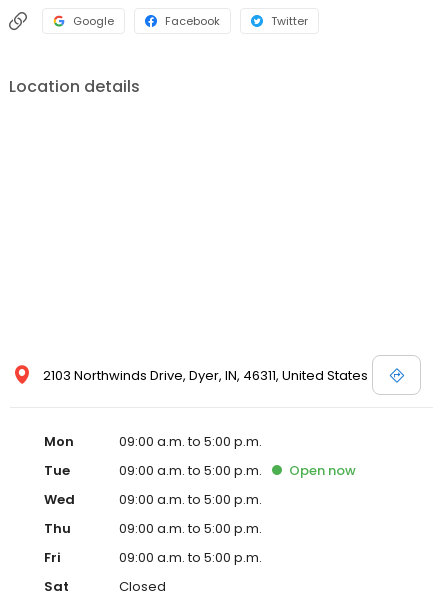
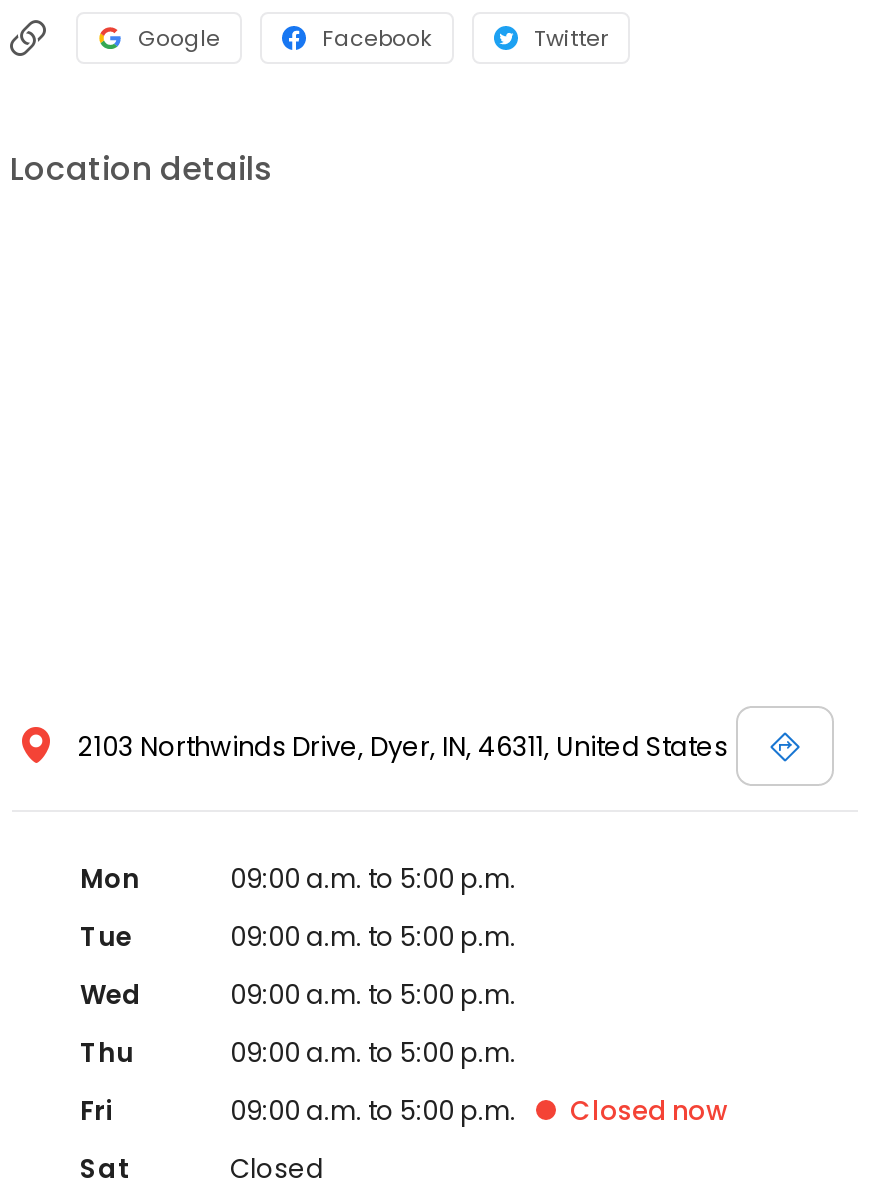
- Open now

+ Closed now
